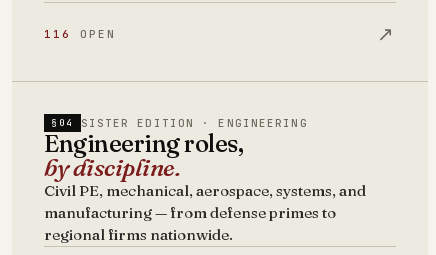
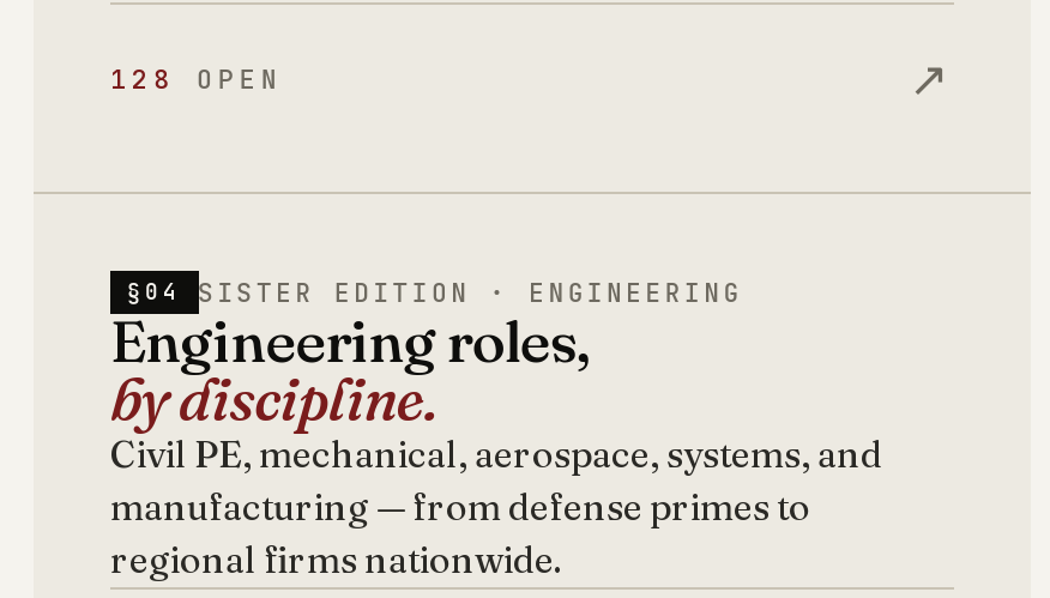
- 116 OPEN
+ 128 OPEN
